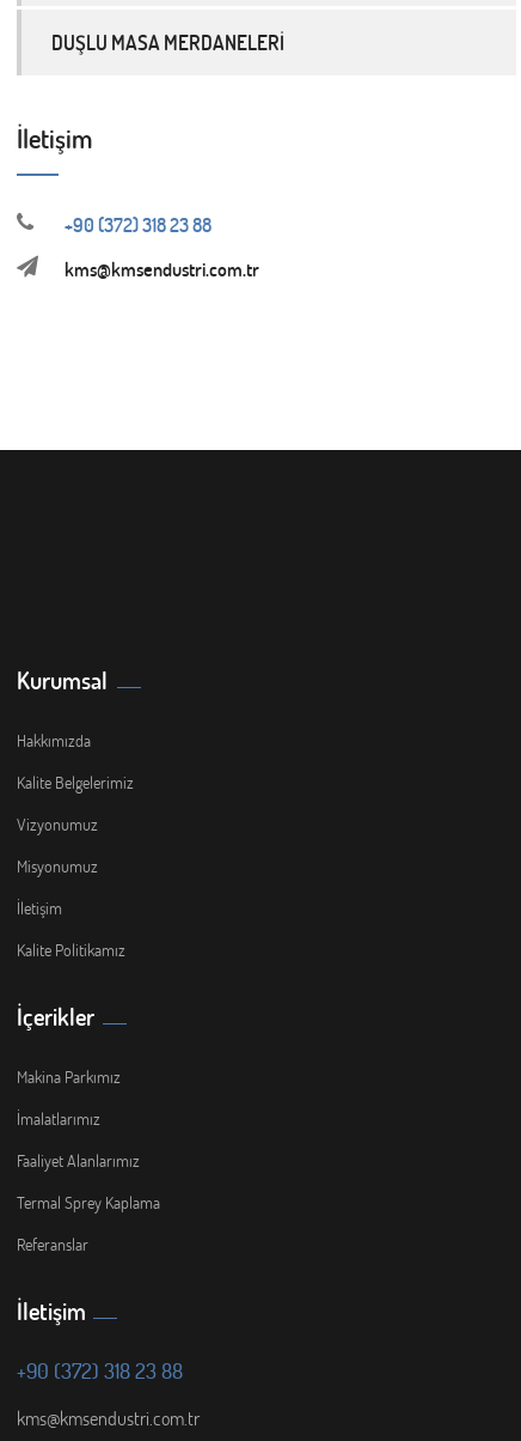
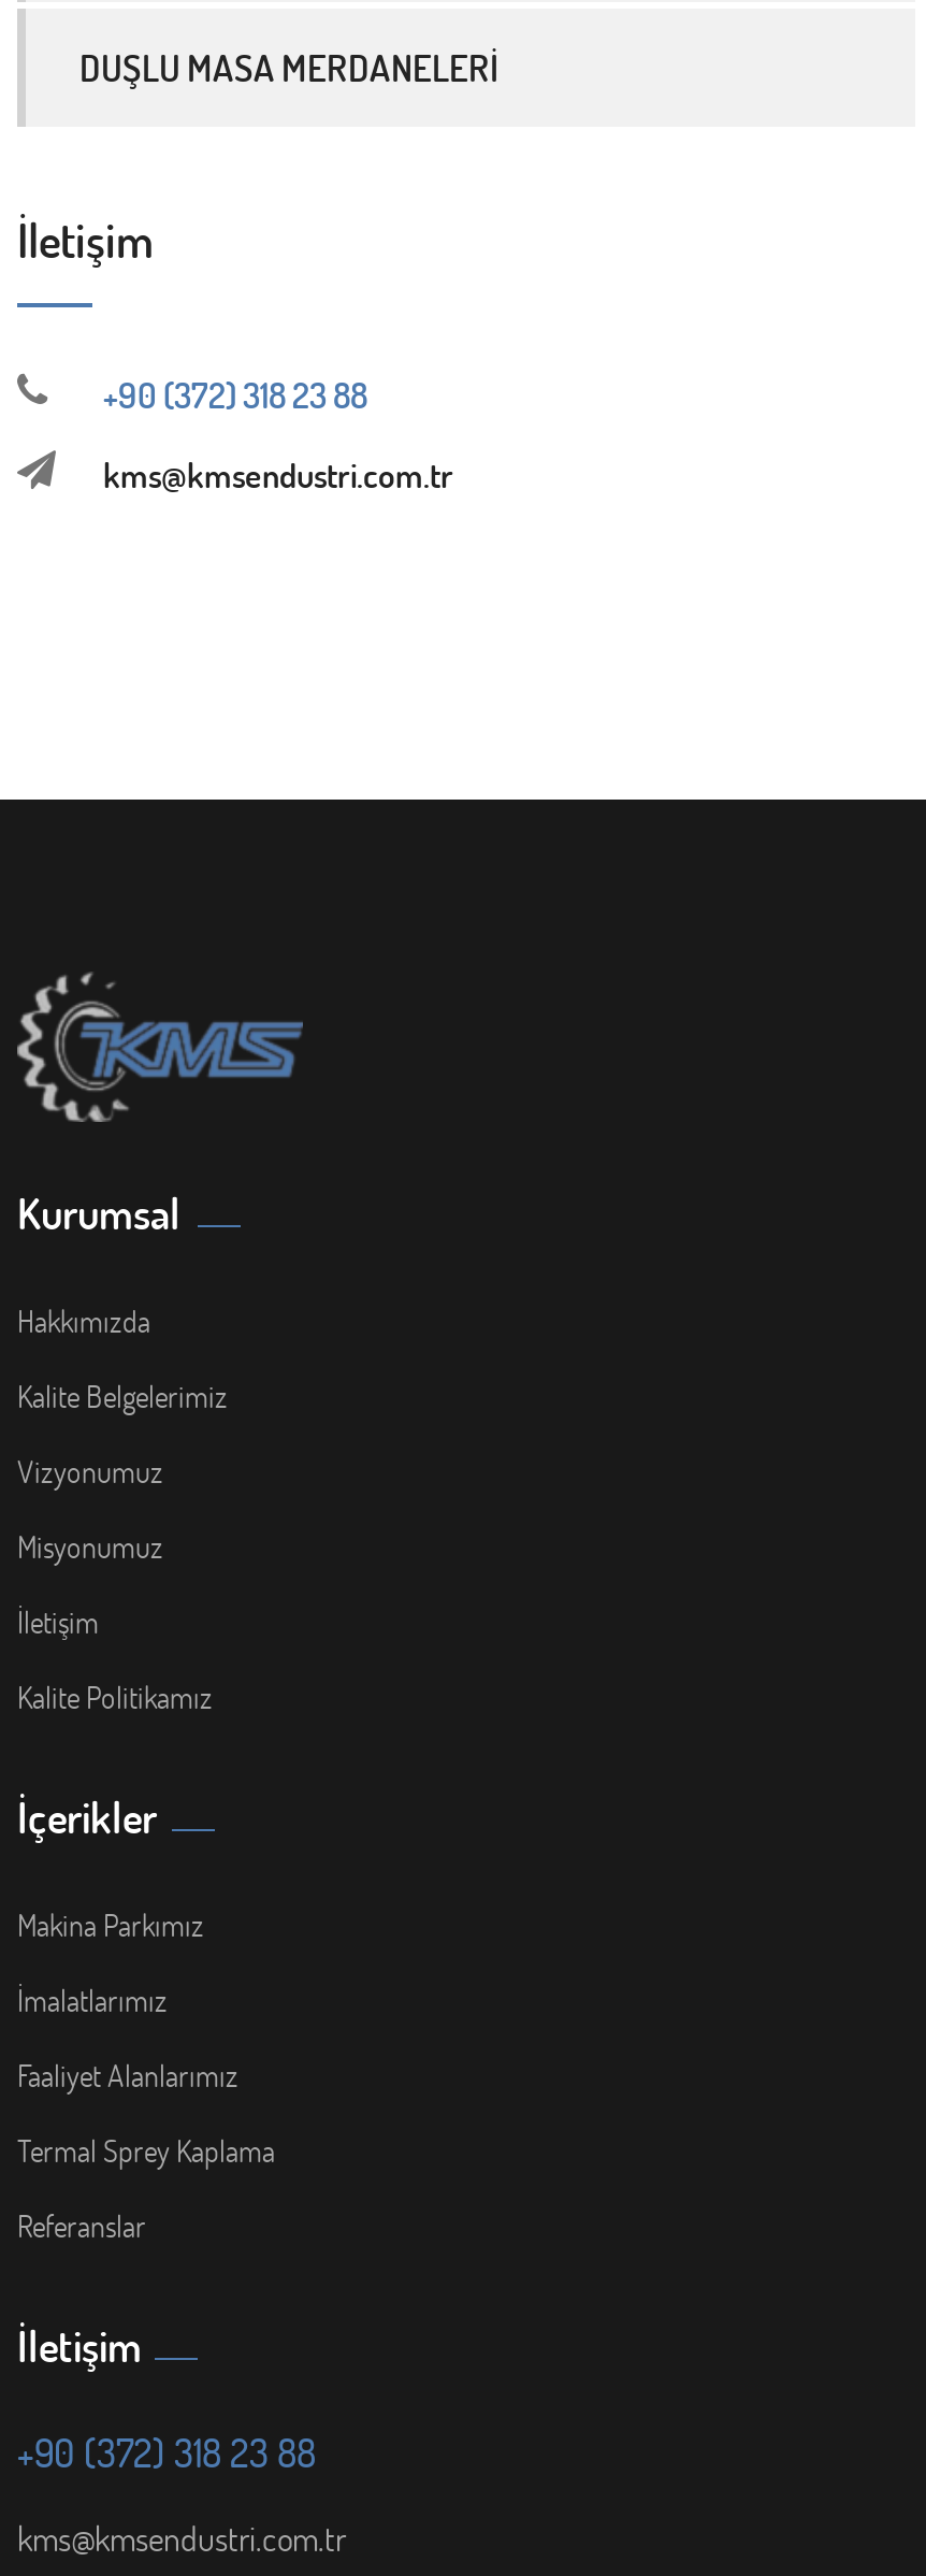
+ [image]
